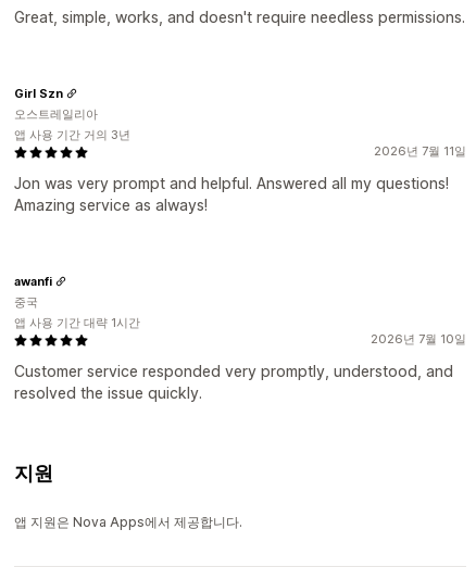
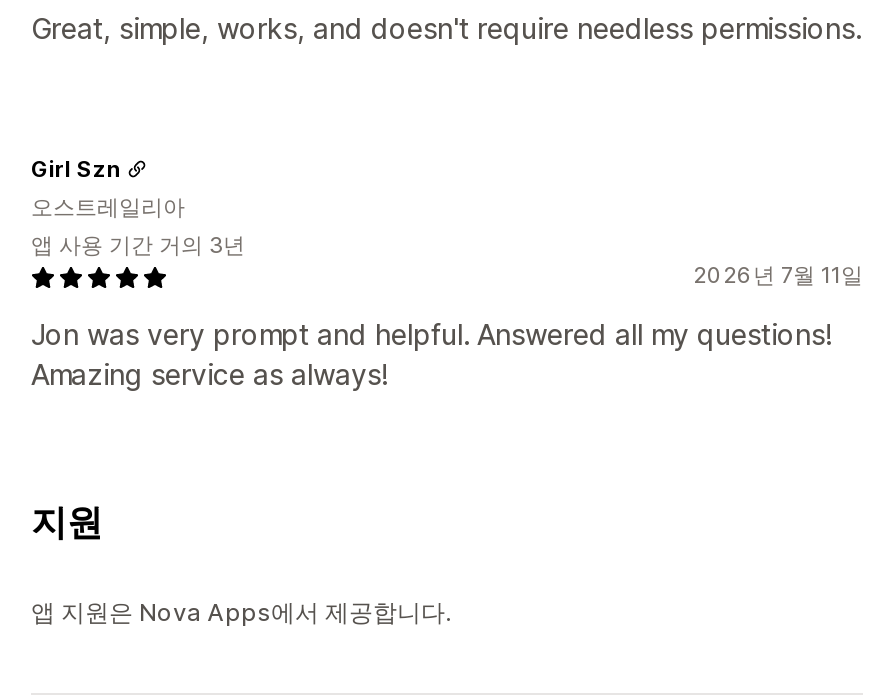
- awanfi
- 중국
- 앱 사용 기간 대략 1시간

- 2026년 7월 10일
- Customer service responded very promptly, understood, and
- resolved the issue quickly.
